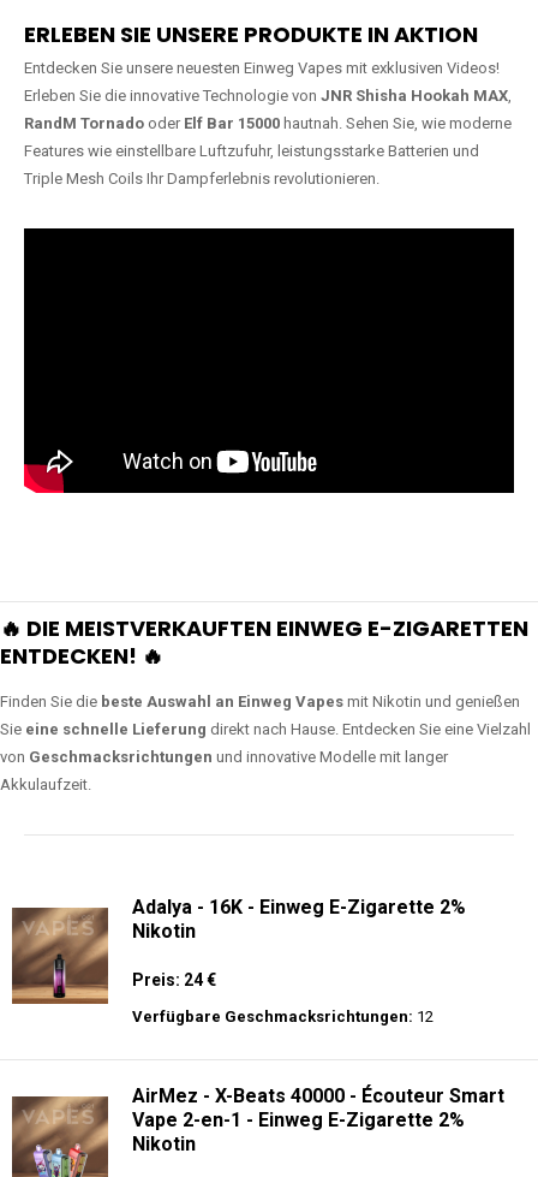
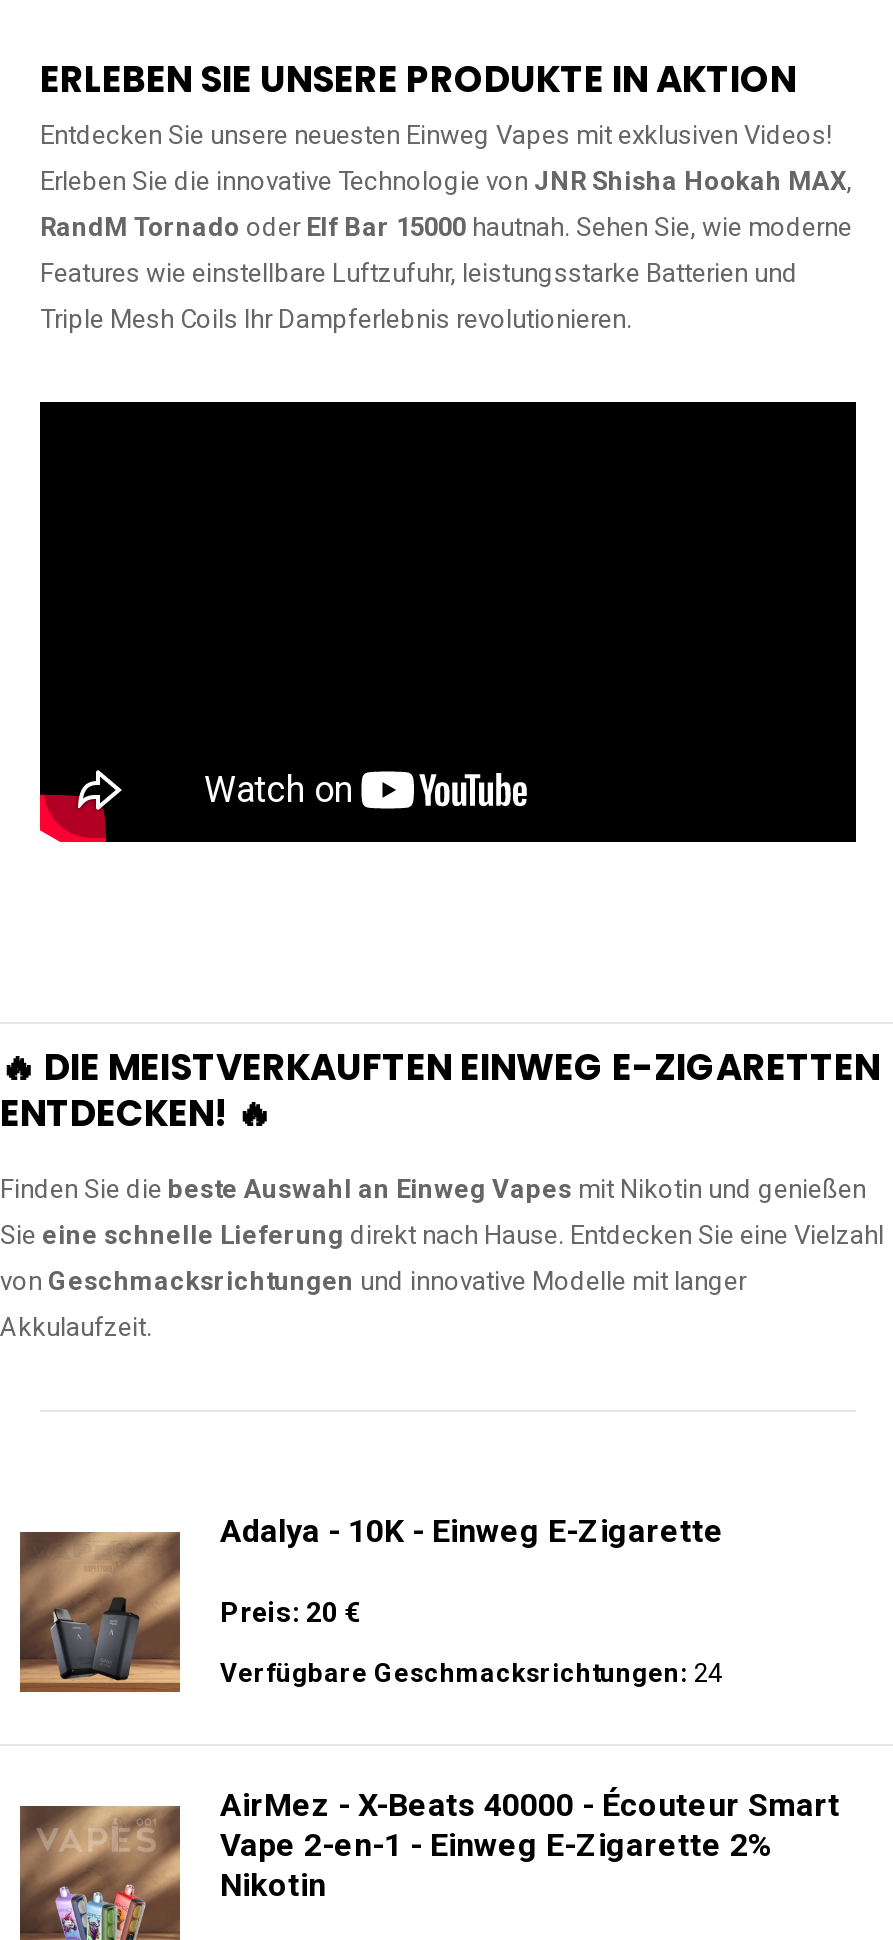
- Adalya - 16K - Einweg E-Zigarette 2%
- Nikotin
+ Adalya - 10K - Einweg E-Zigarette

- [image]
+ [image]

- Preis: 24 €
+ Preis: 20 €

- Verfügbare Geschmacksrichtungen: 12
+ Verfügbare Geschmacksrichtungen: 24
